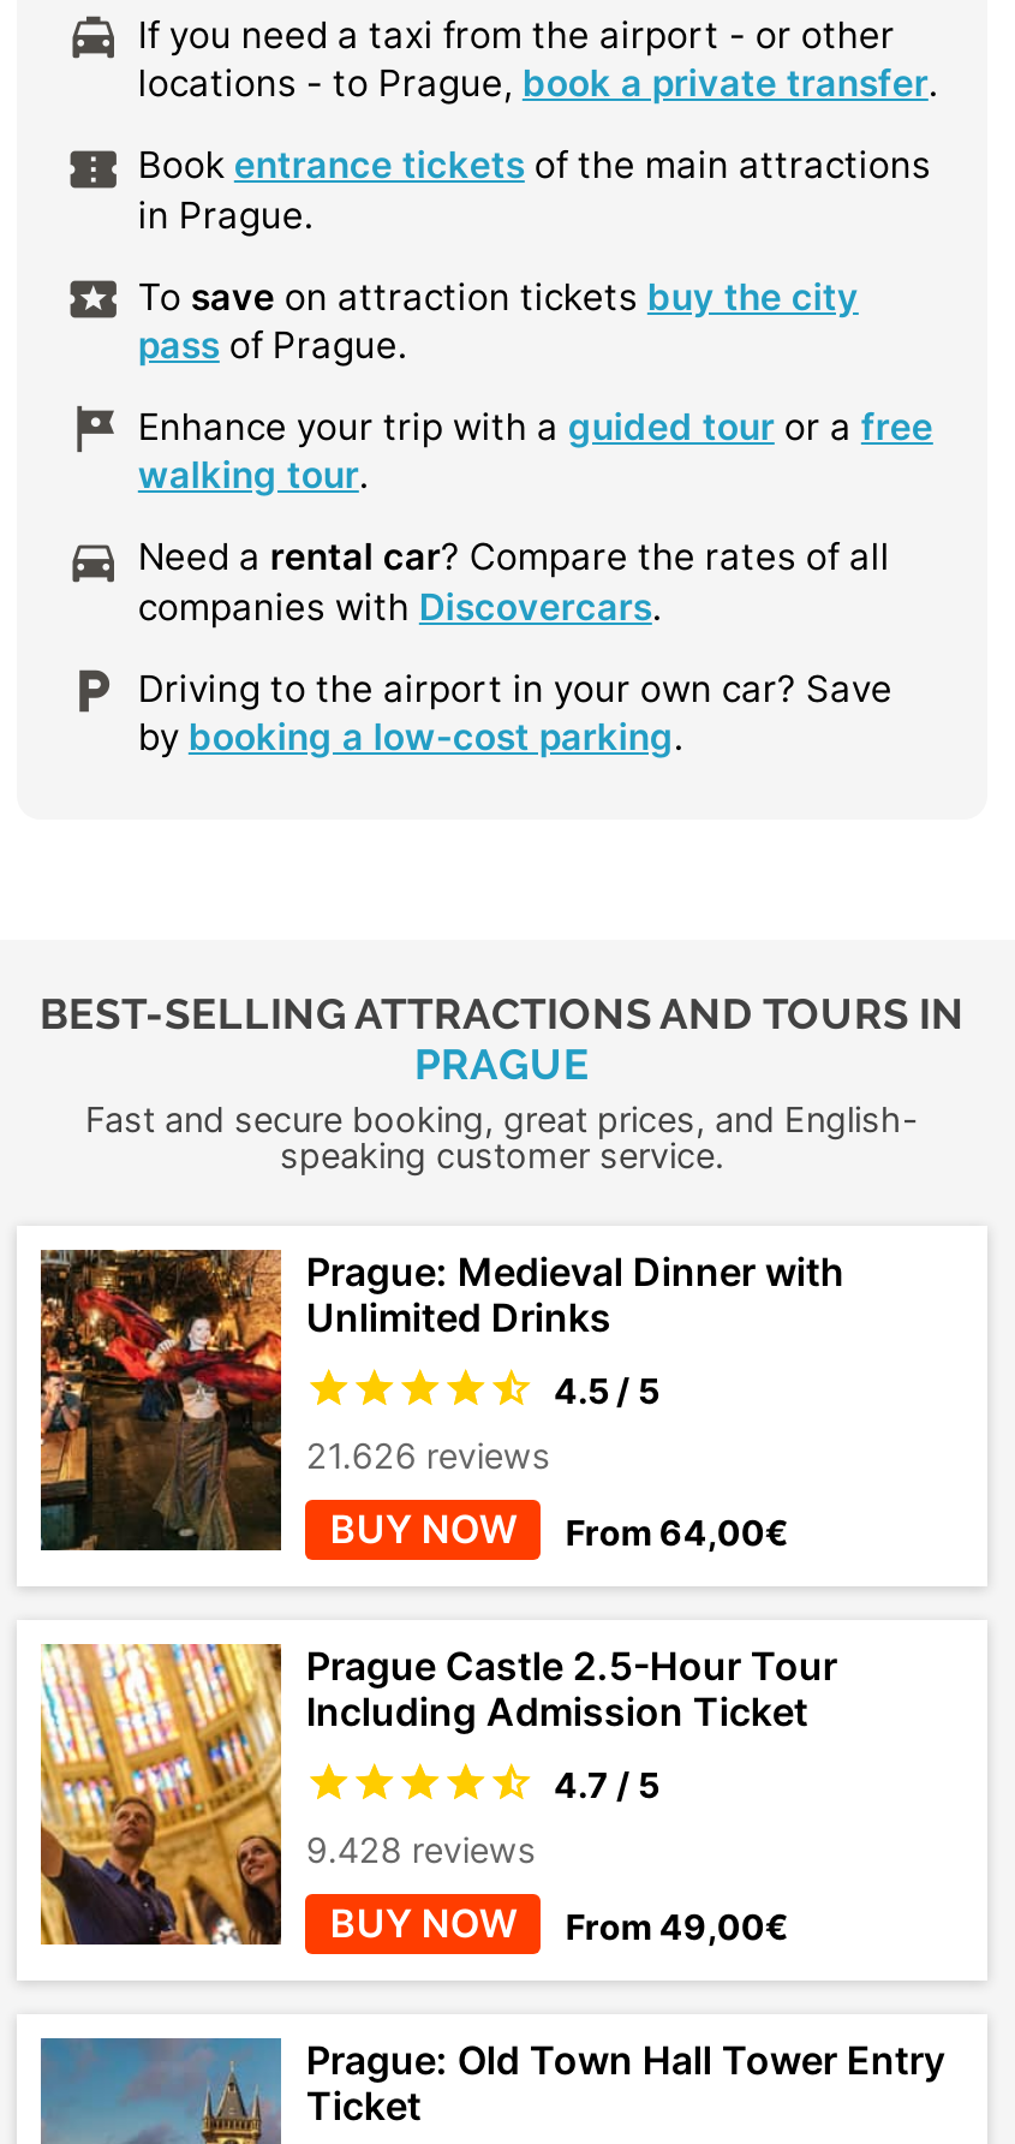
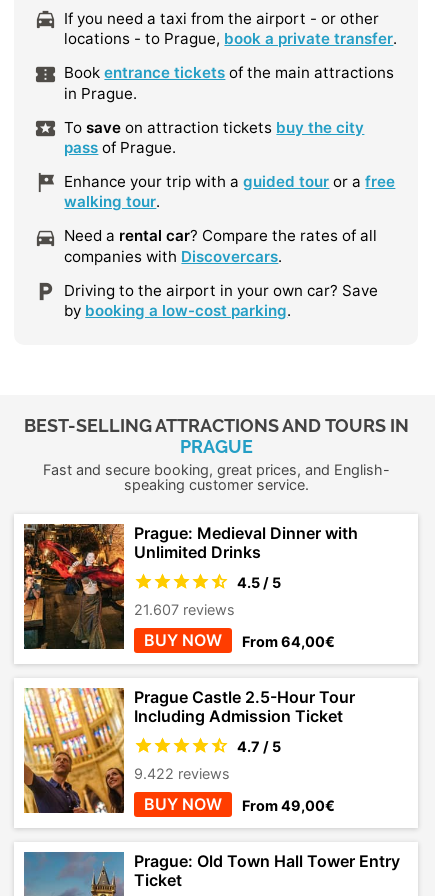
- 21.626 reviews
+ 21.607 reviews

- 9.428 reviews
+ 9.422 reviews
